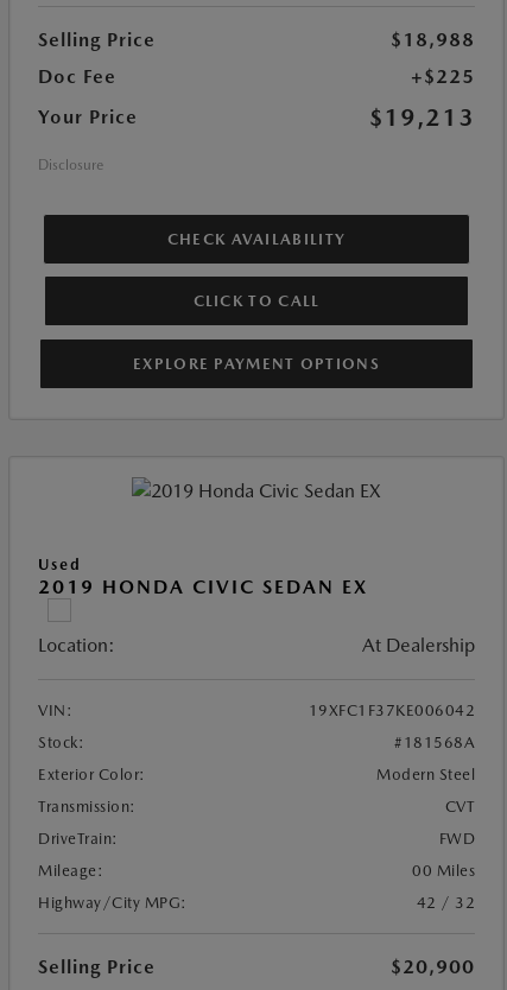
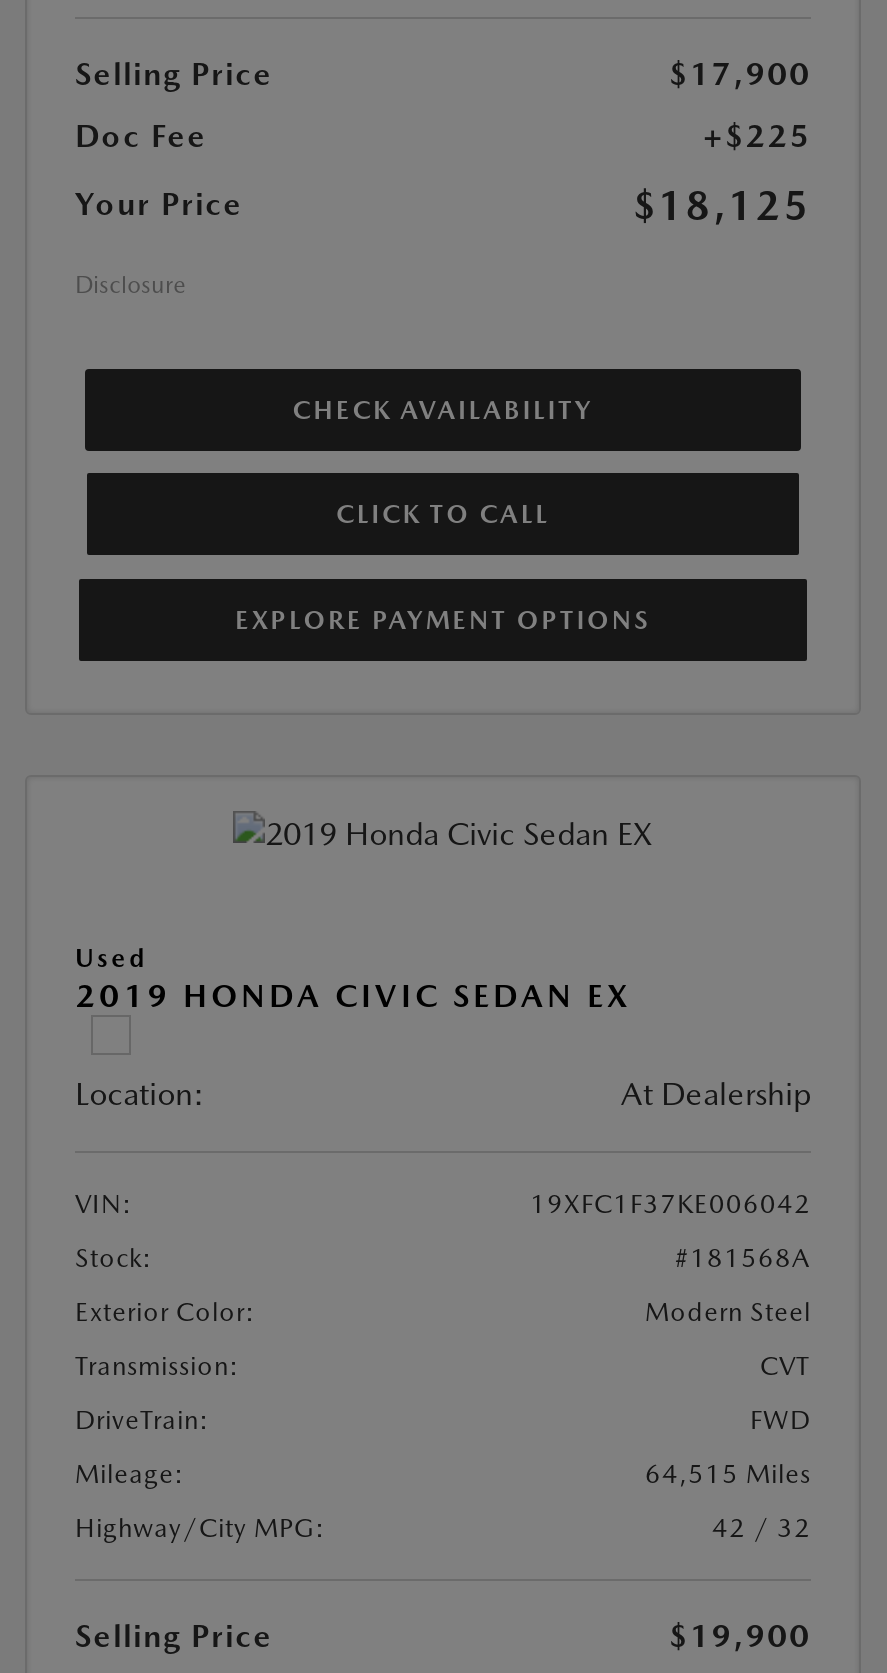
- $18,988
+ $17,900

- $19,213
+ $18,125

- 00 Miles
+ 64,515 Miles

- $20,900
+ $19,900
